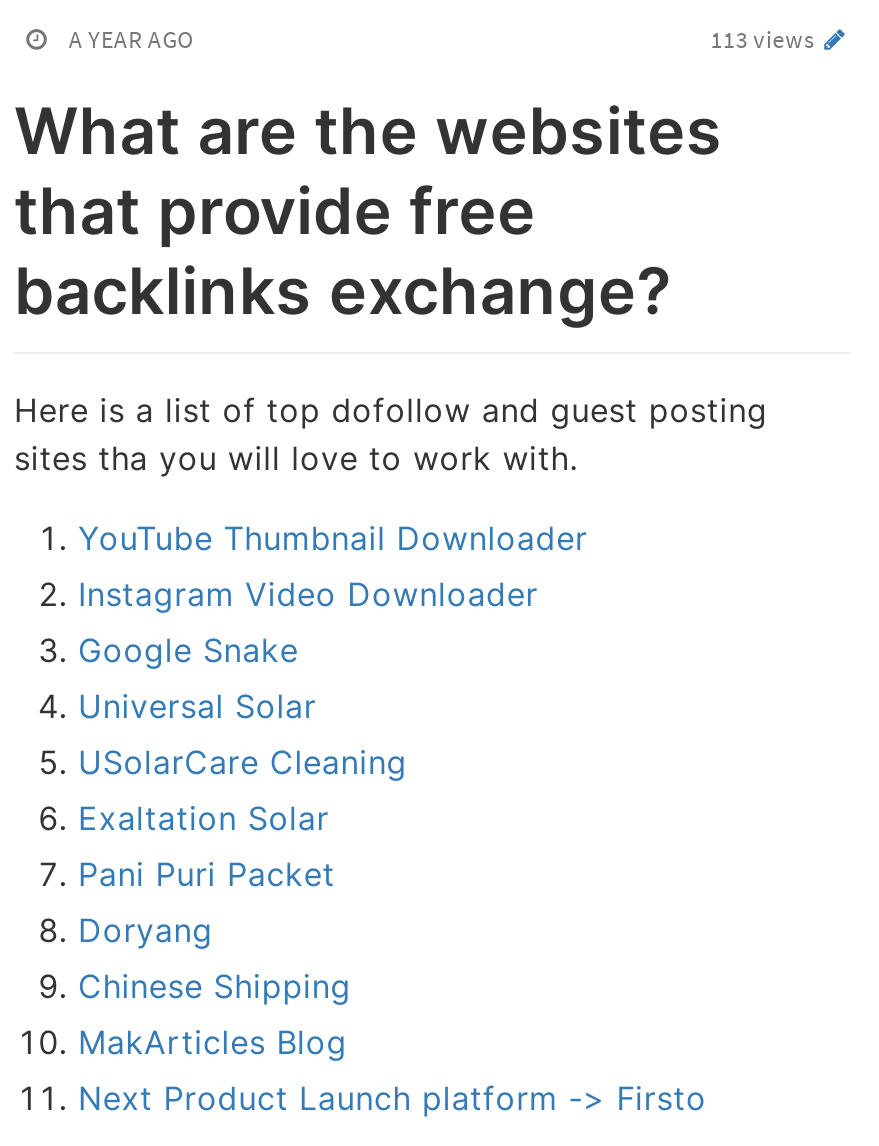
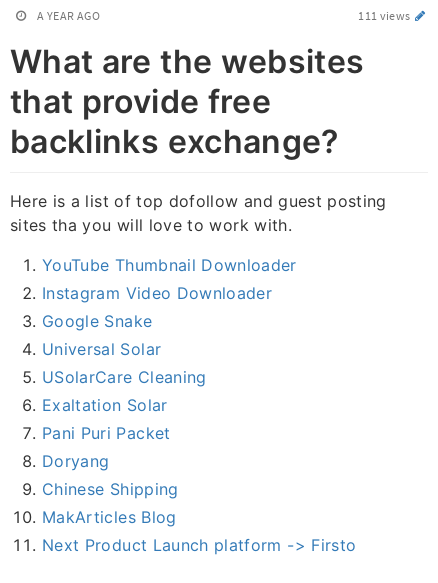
- 113 views
+ 111 views
